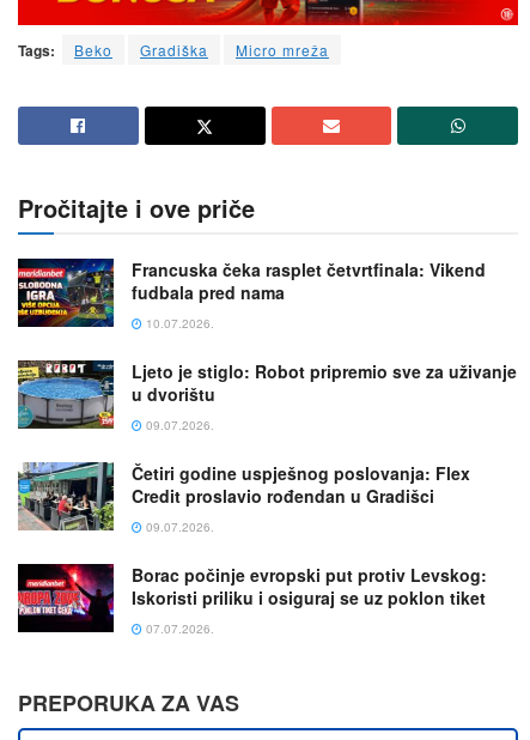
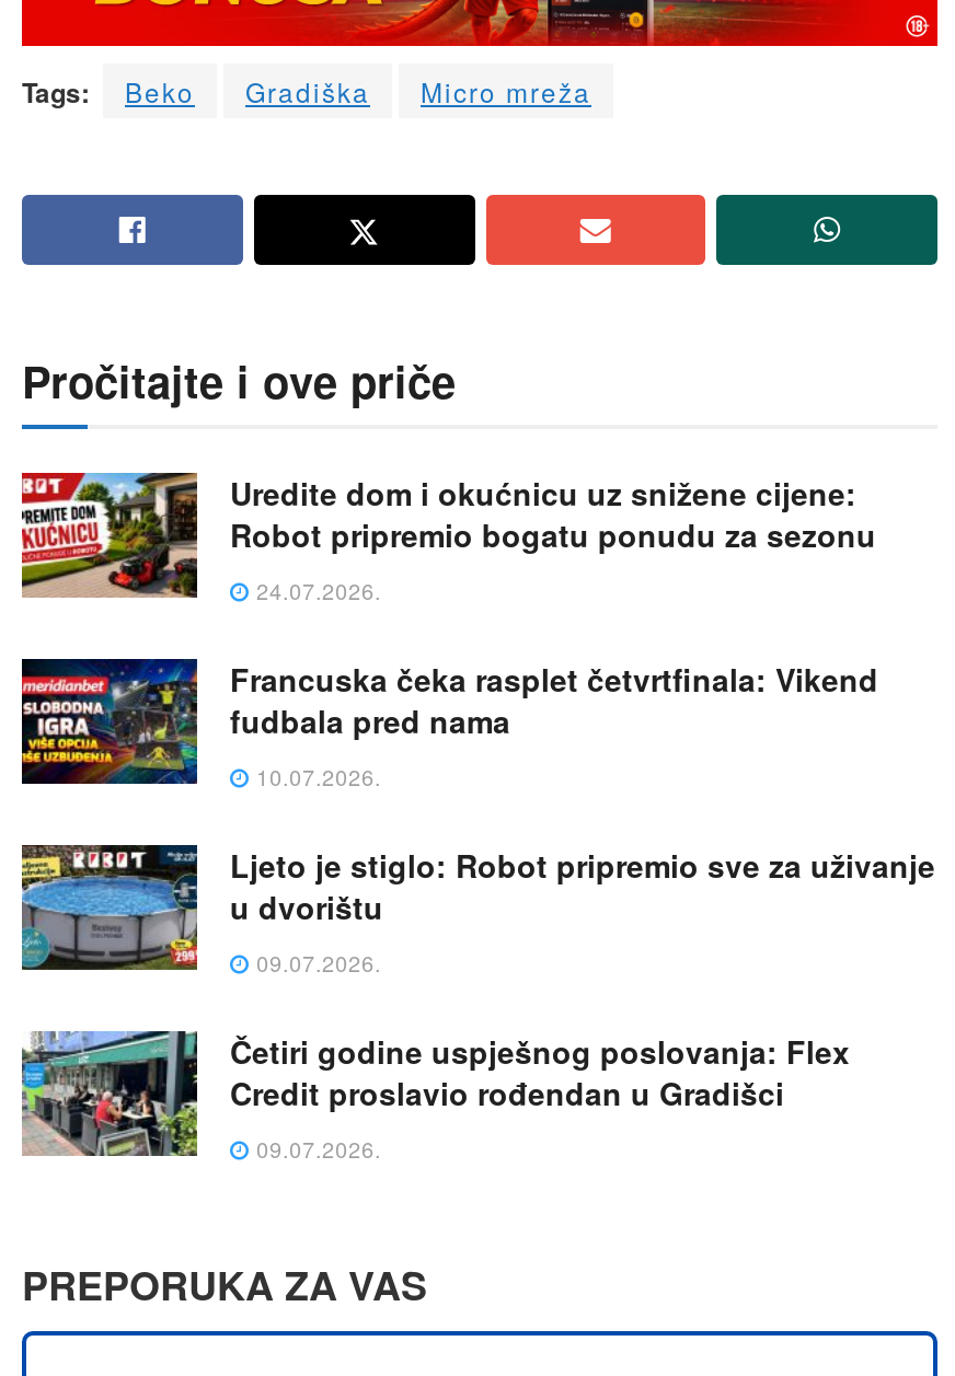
+ [image]
+ Uredite dom i okućnicu uz snižene cijene:
+ Robot pripremio bogatu ponudu za sezonu
+ 24.07.2026.

moved down: [image] | Francuska čeka rasplet četvrtfinala: Vikend | fudbala pred nama | ... | Credit proslavio rođendan u Gradišci | 09.07.2026.

- [image]
- Borac počinje evropski put protiv Levskog:
- Iskoristi priliku i osiguraj se uz poklon tiket
- 07.07.2026.
